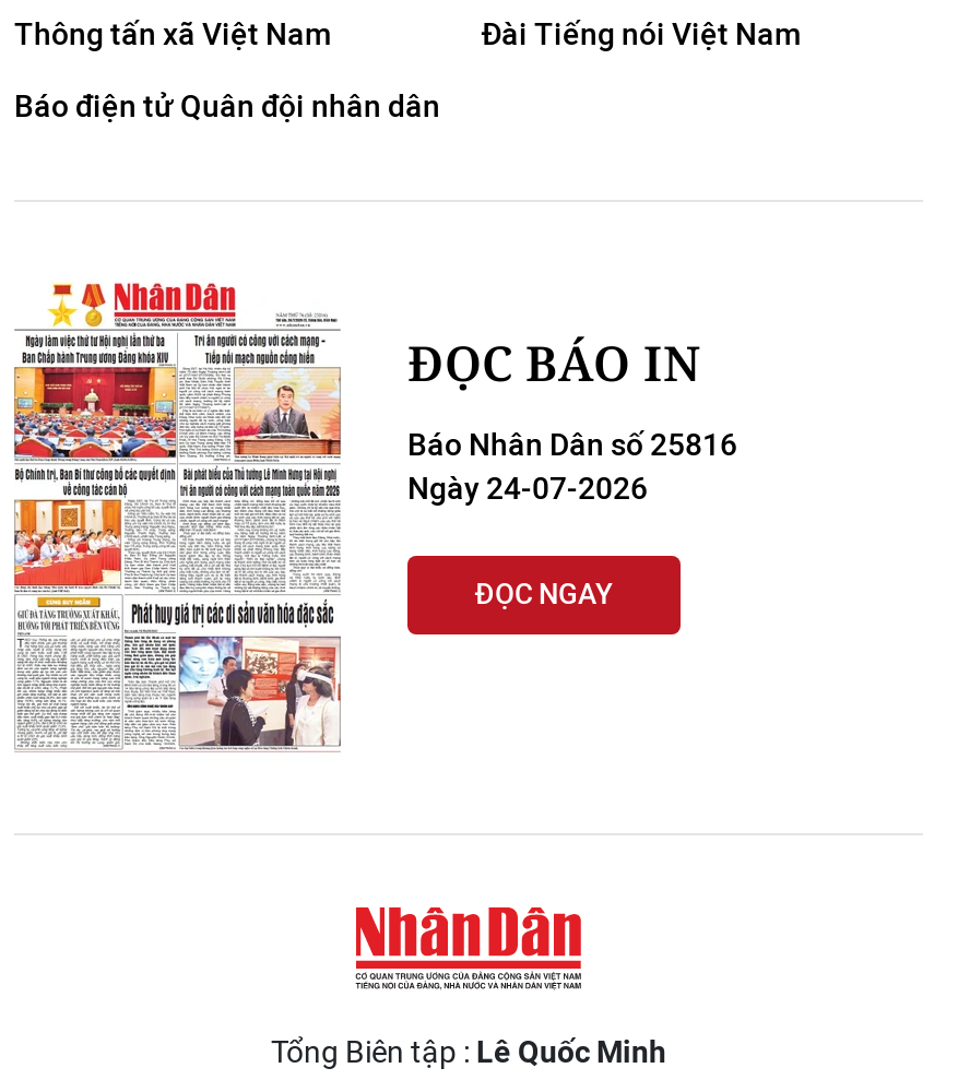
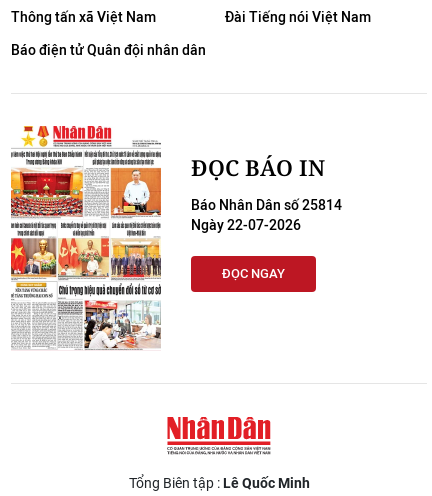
- [image]
- Báo Nhân Dân số 25816
+ [image]
+ Báo Nhân Dân số 25814

- Ngày 24-07-2026
+ Ngày 22-07-2026
